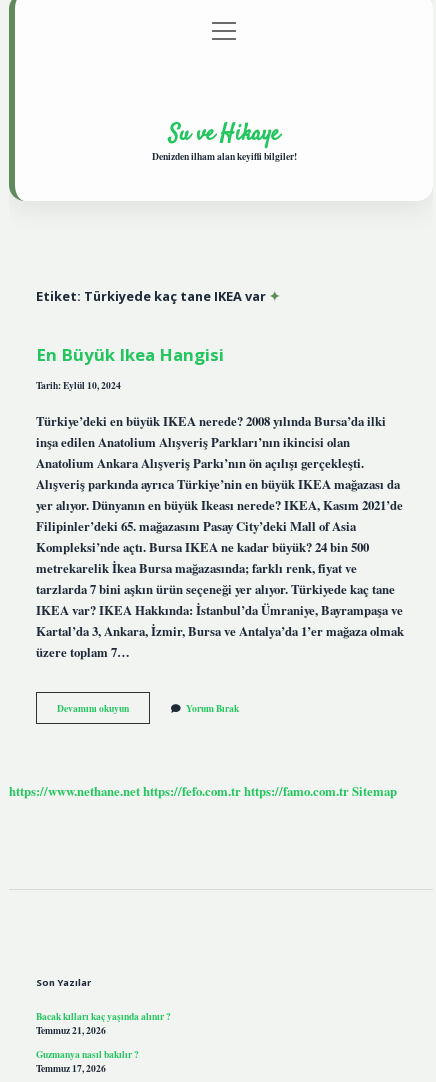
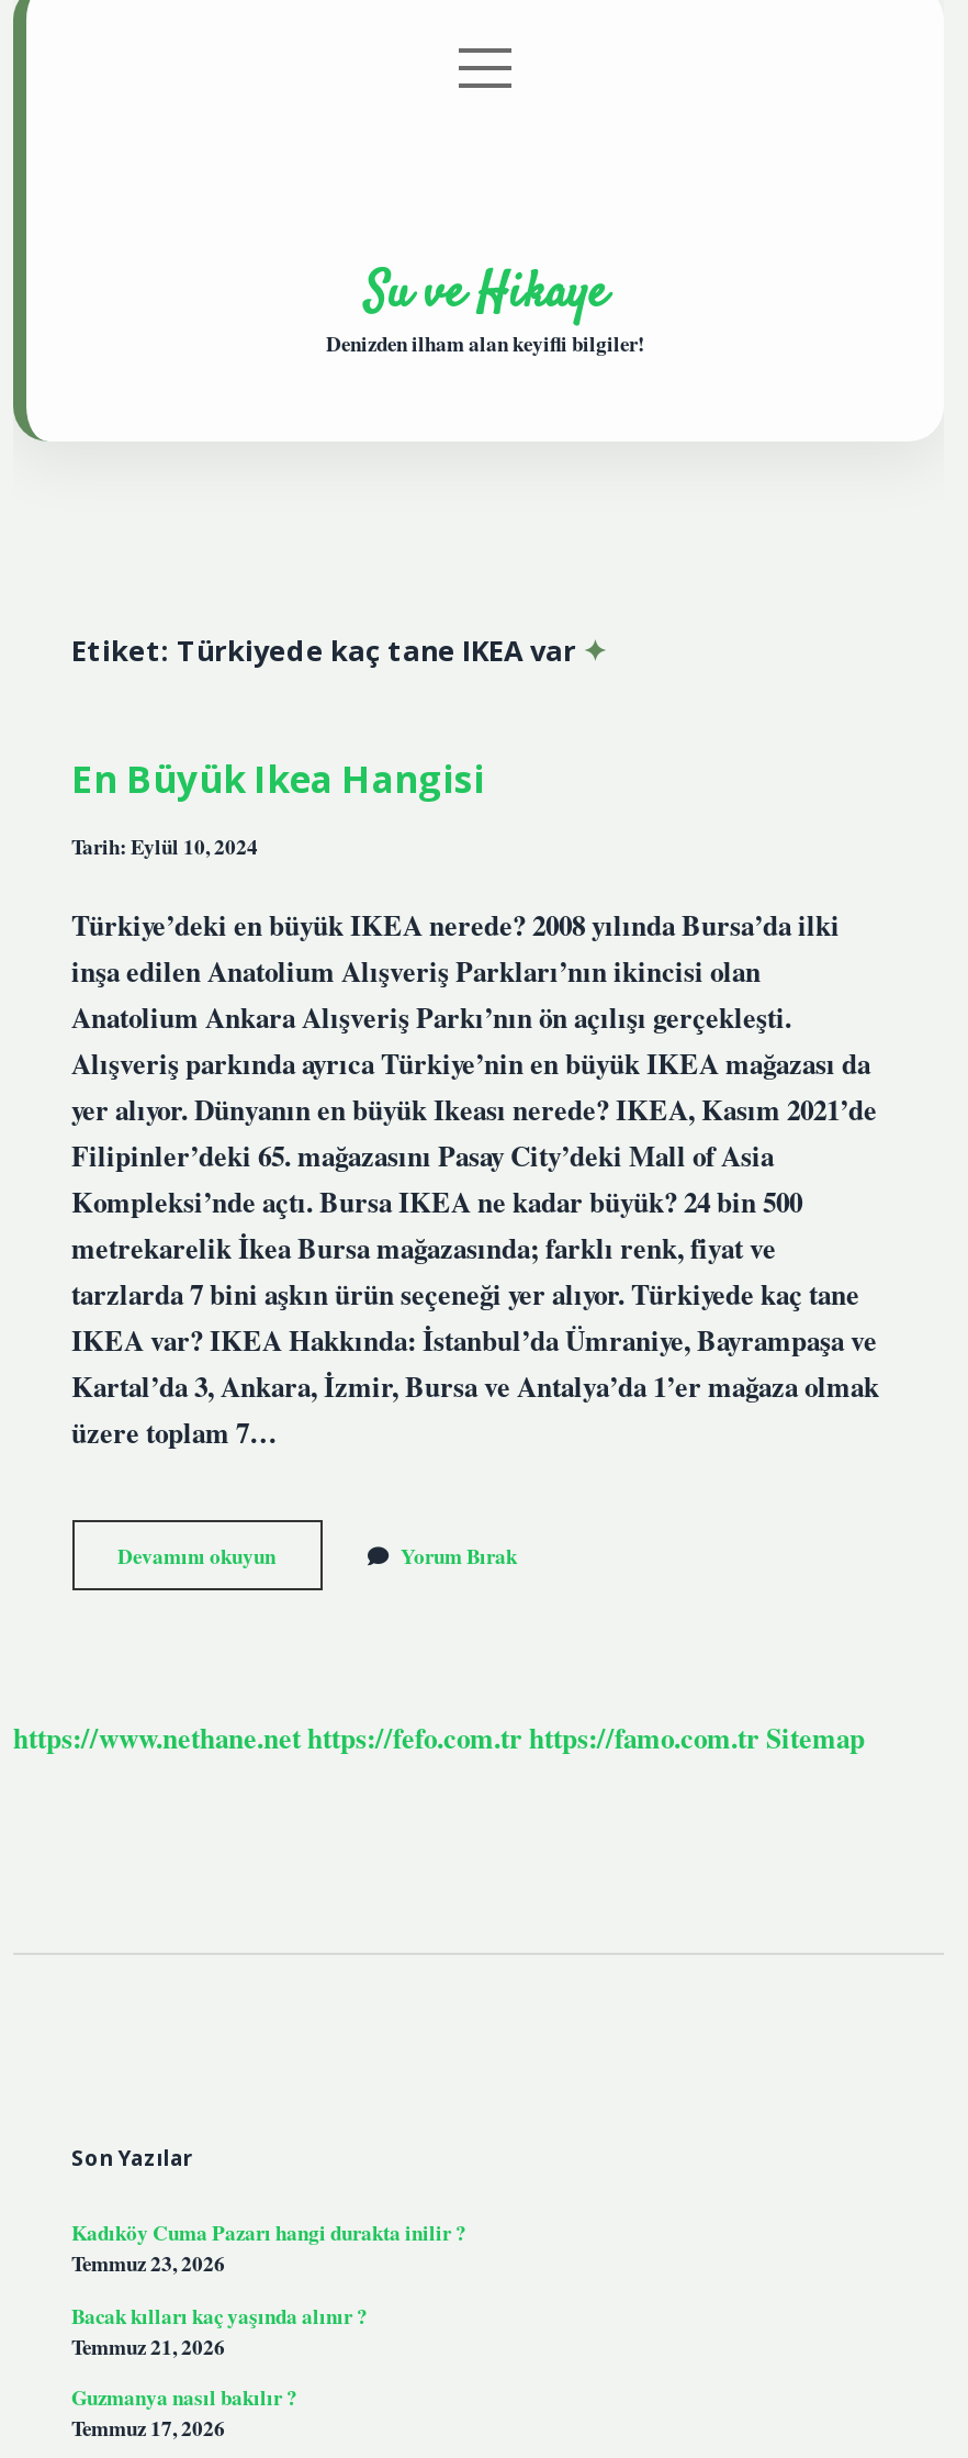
+ Kadıköy Cuma Pazarı hangi durakta inilir ?
+ Temmuz 23, 2026
